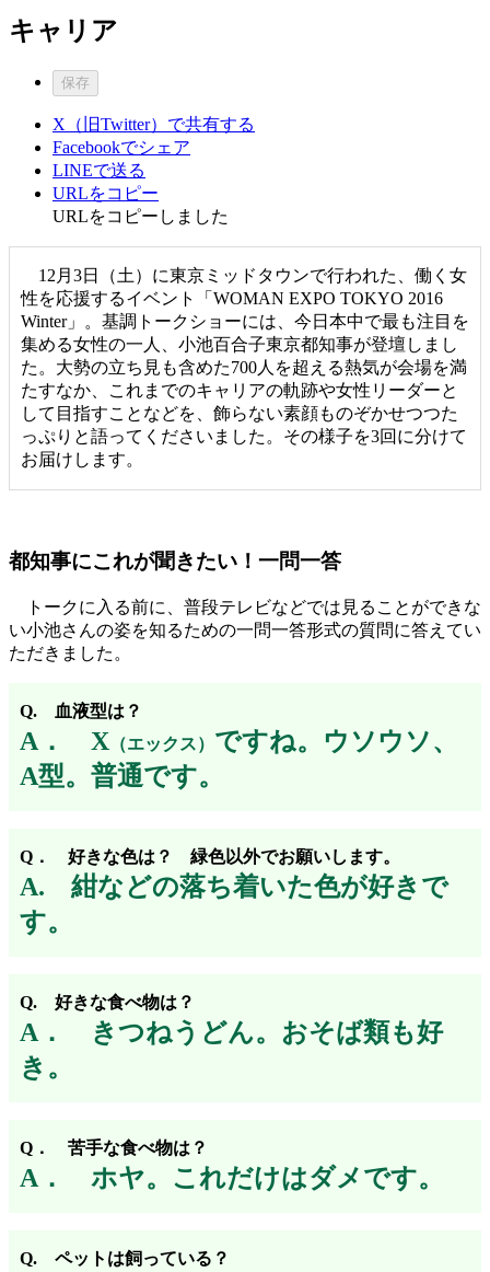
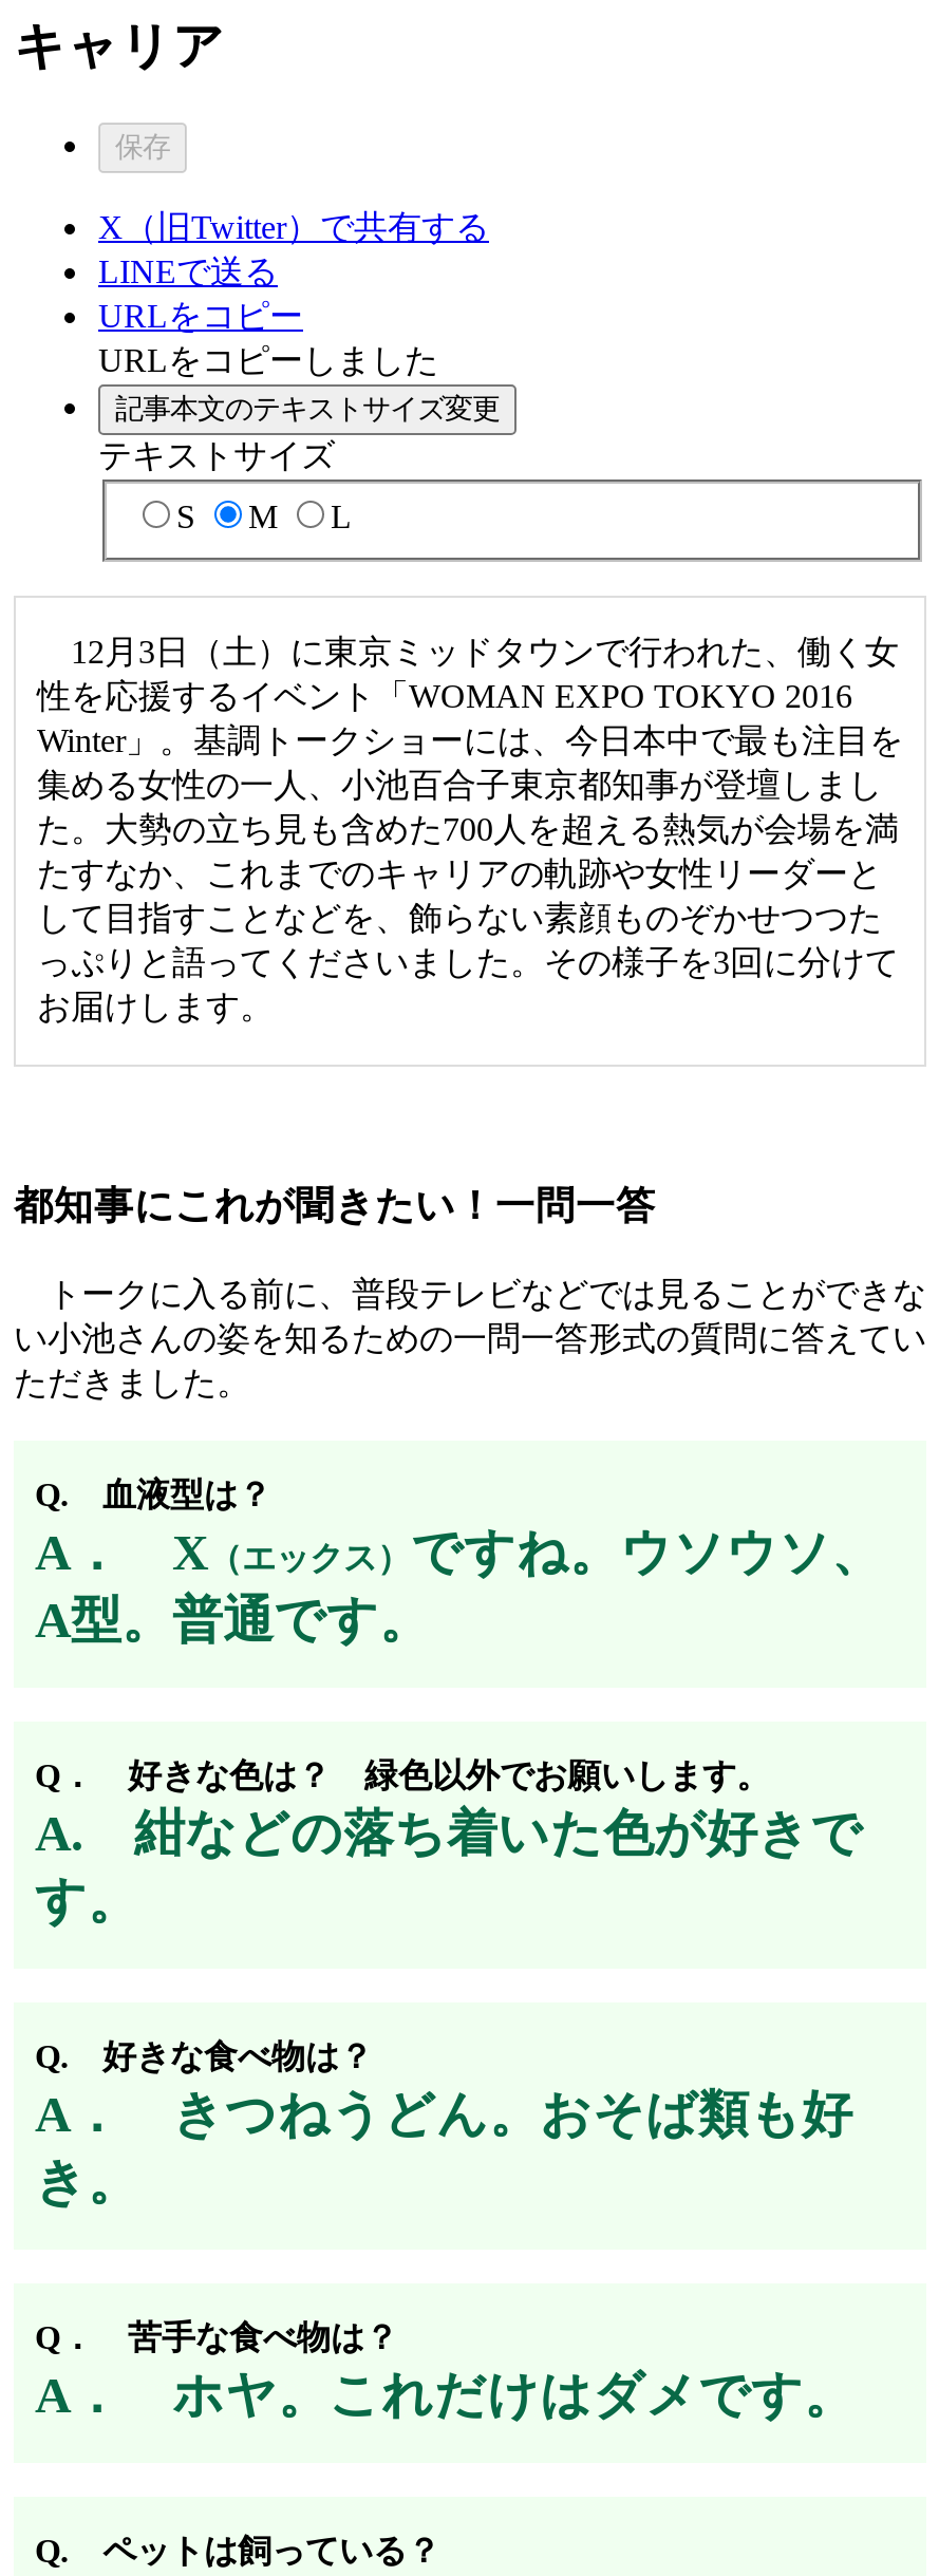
- Facebookでシェア

moved up: LINEで送る | URLをコピー | URLをコピーしました

+ 記事本文のテキストサイズ変更
+ テキストサイズ
+ S
+ M
+ L
